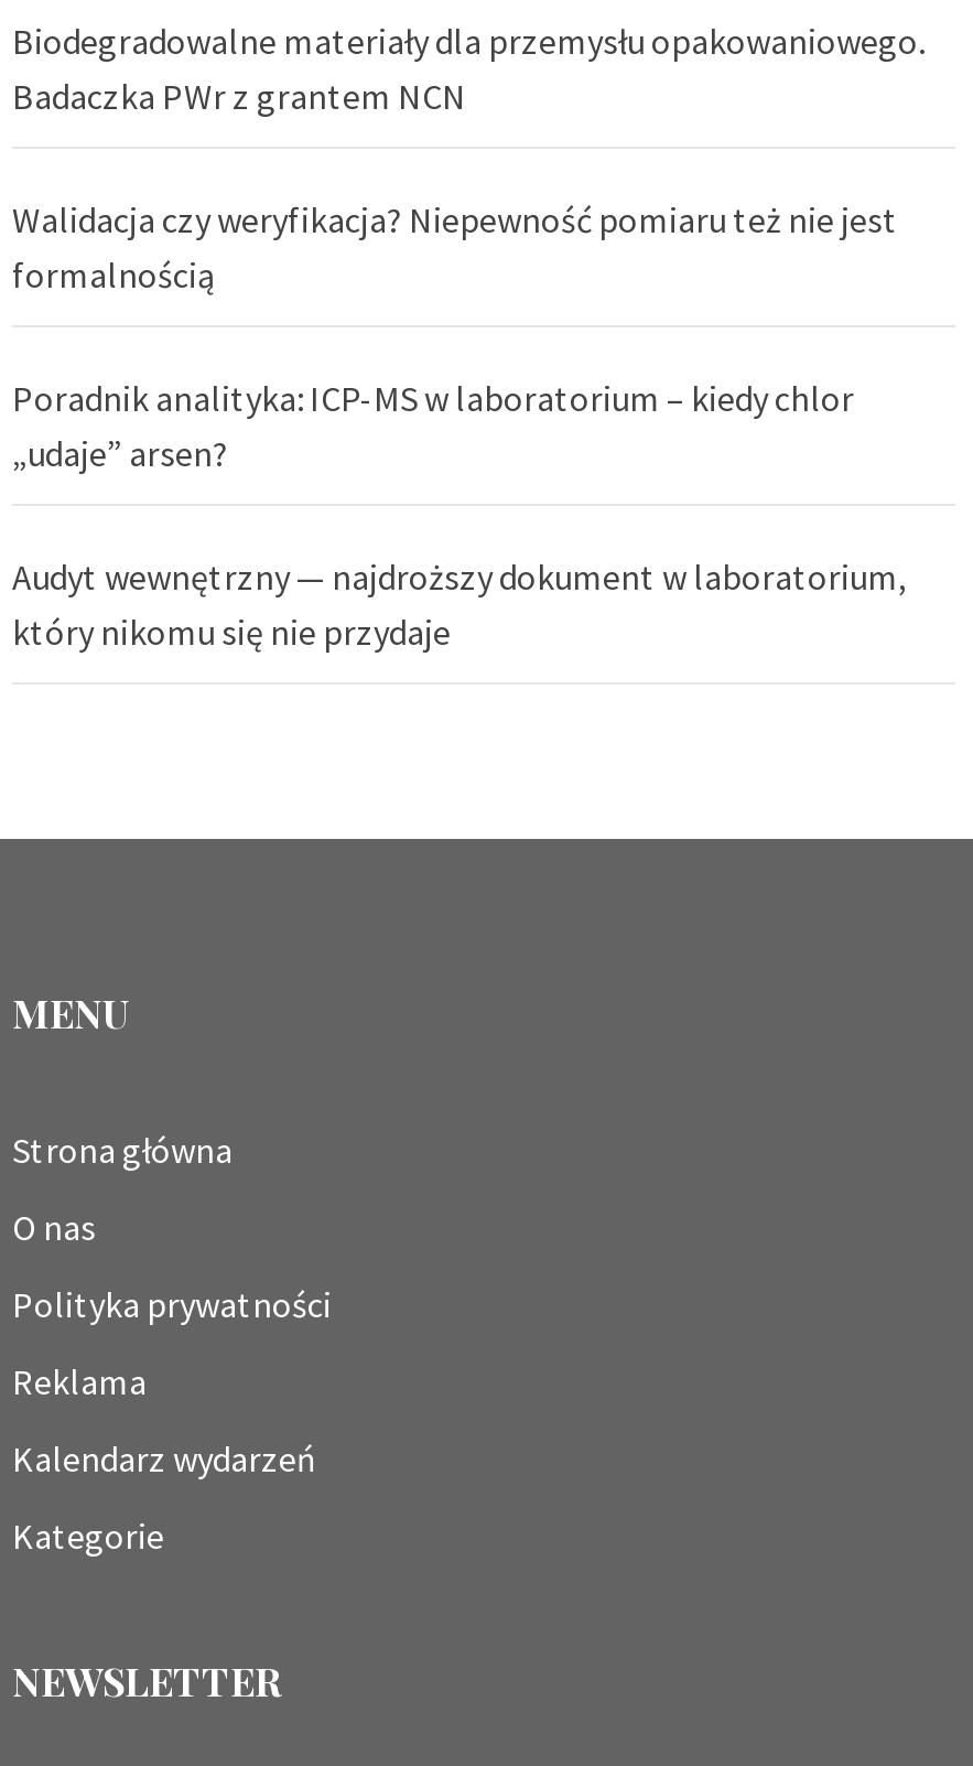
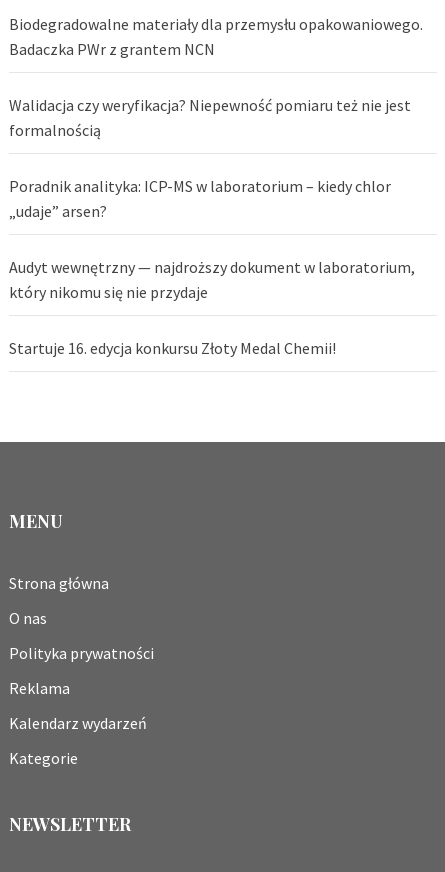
+ Startuje 16. edycja konkursu Złoty Medal Chemii!
